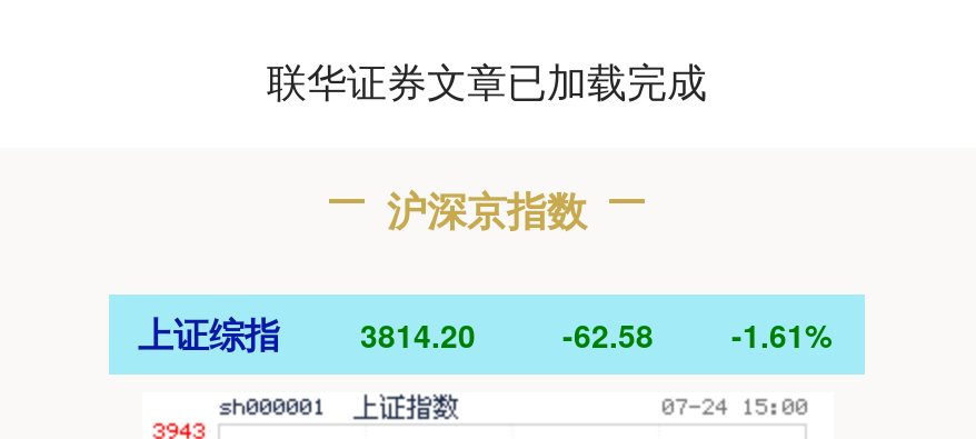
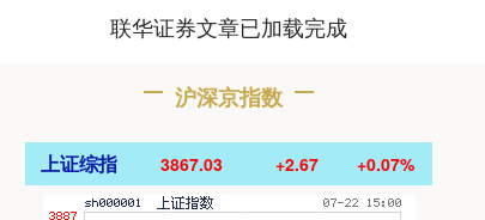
- 3814.20
+ 3867.03

- -62.58
+ +2.67

- -1.61%
+ +0.07%
